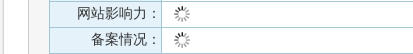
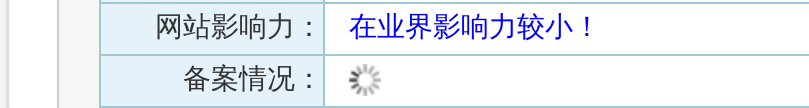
+ 在业界影响力较小！
